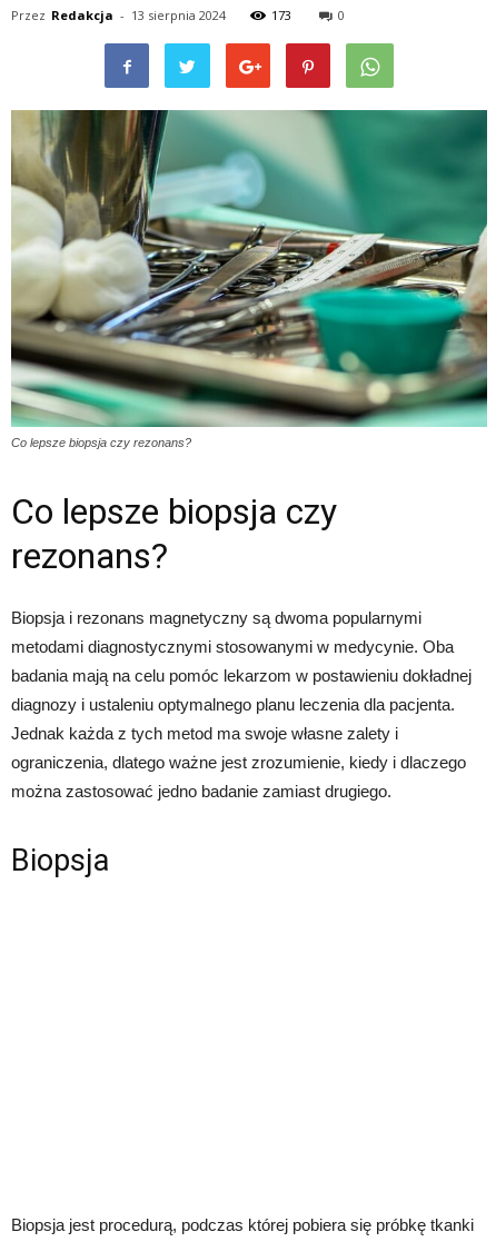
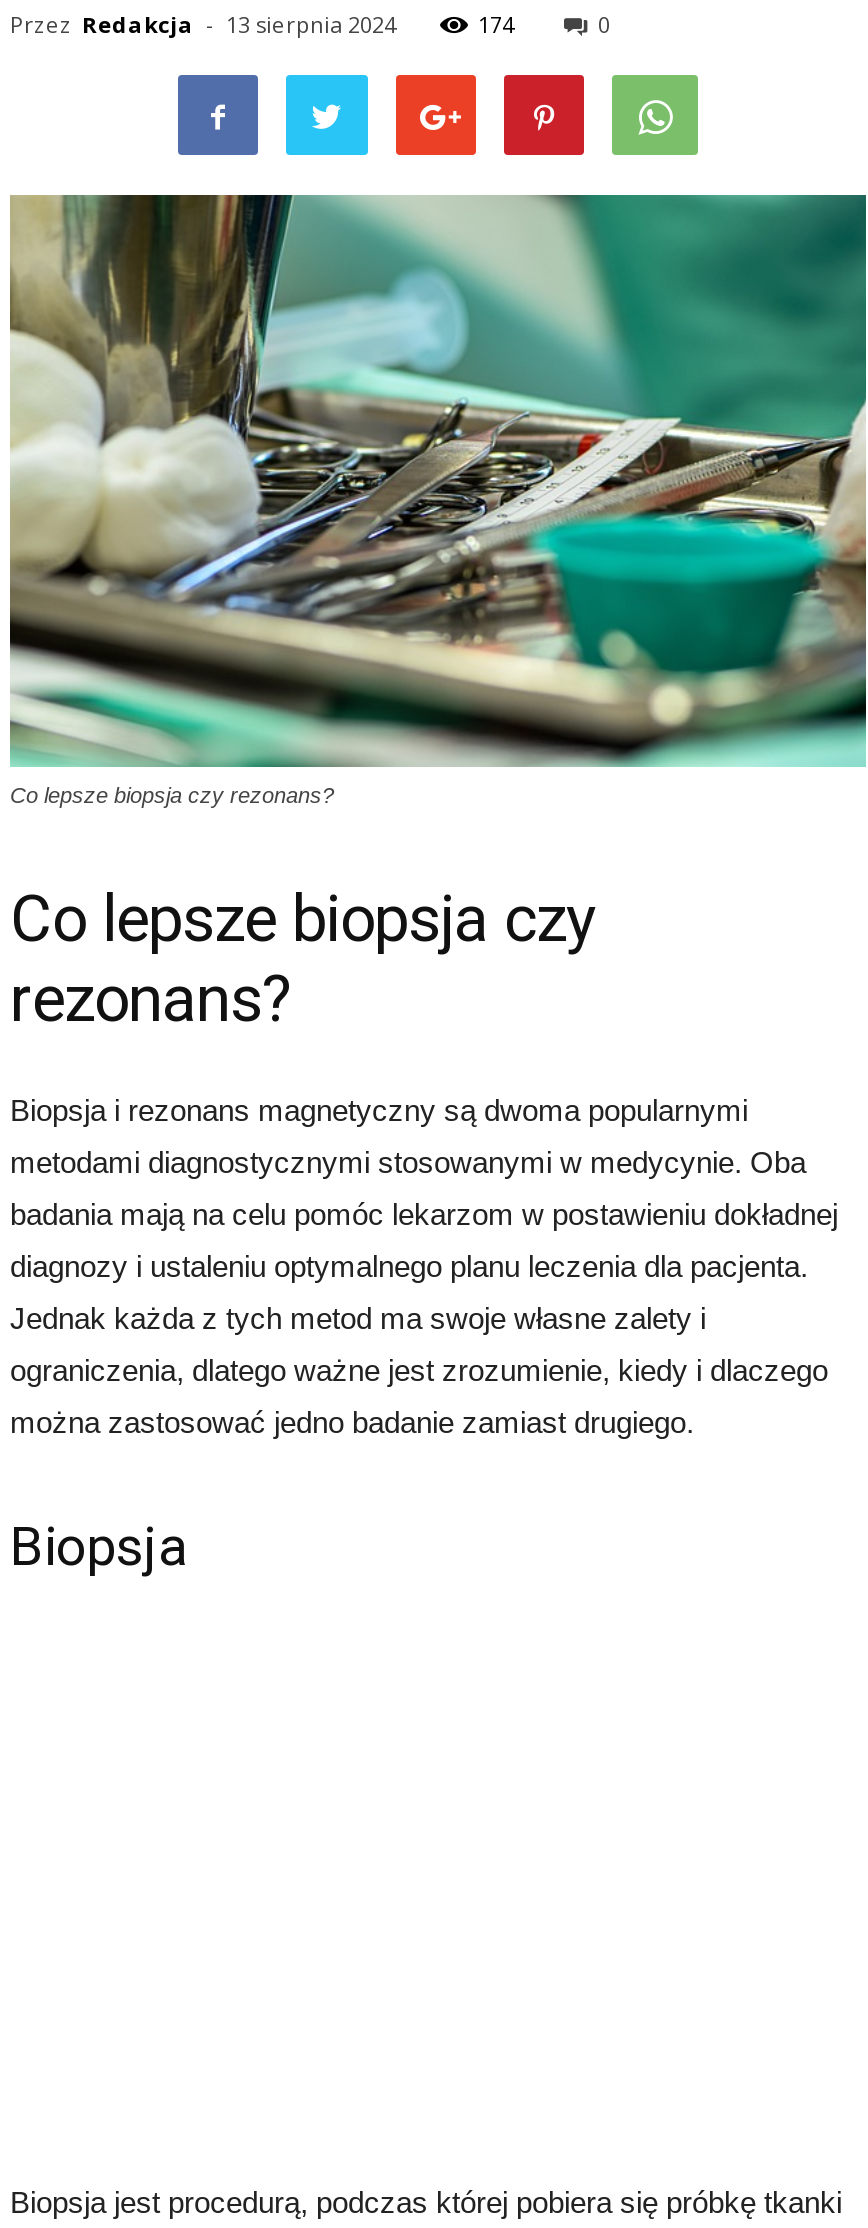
- 173
+ 174
